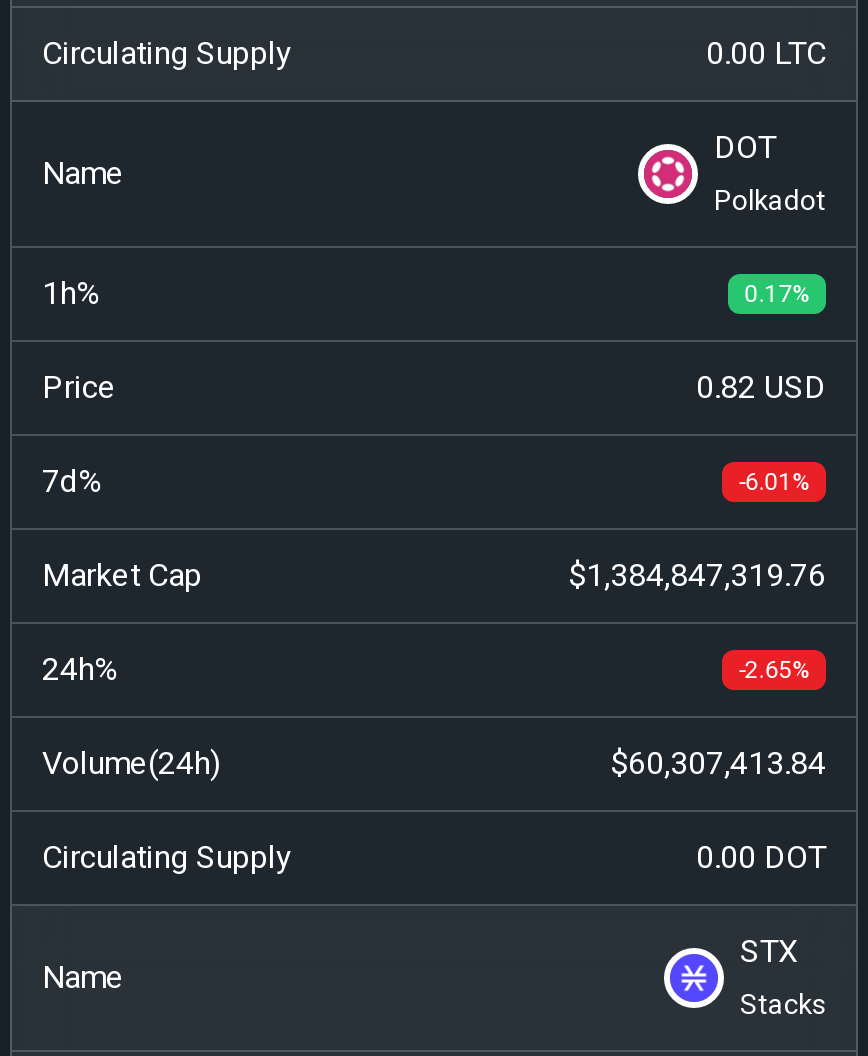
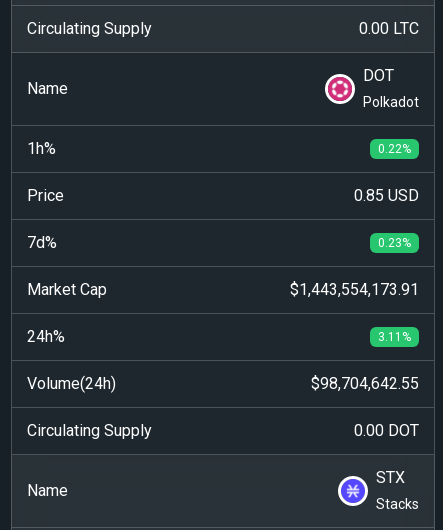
- 0.17%
+ 0.22%

- 0.82 USD
+ 0.85 USD

- -6.01%
+ 0.23%

- $1,384,847,319.76
+ $1,443,554,173.91

- -2.65%
+ 3.11%

- $60,307,413.84
+ $98,704,642.55
